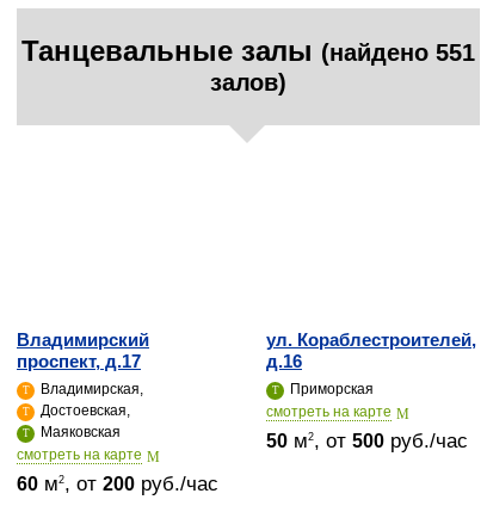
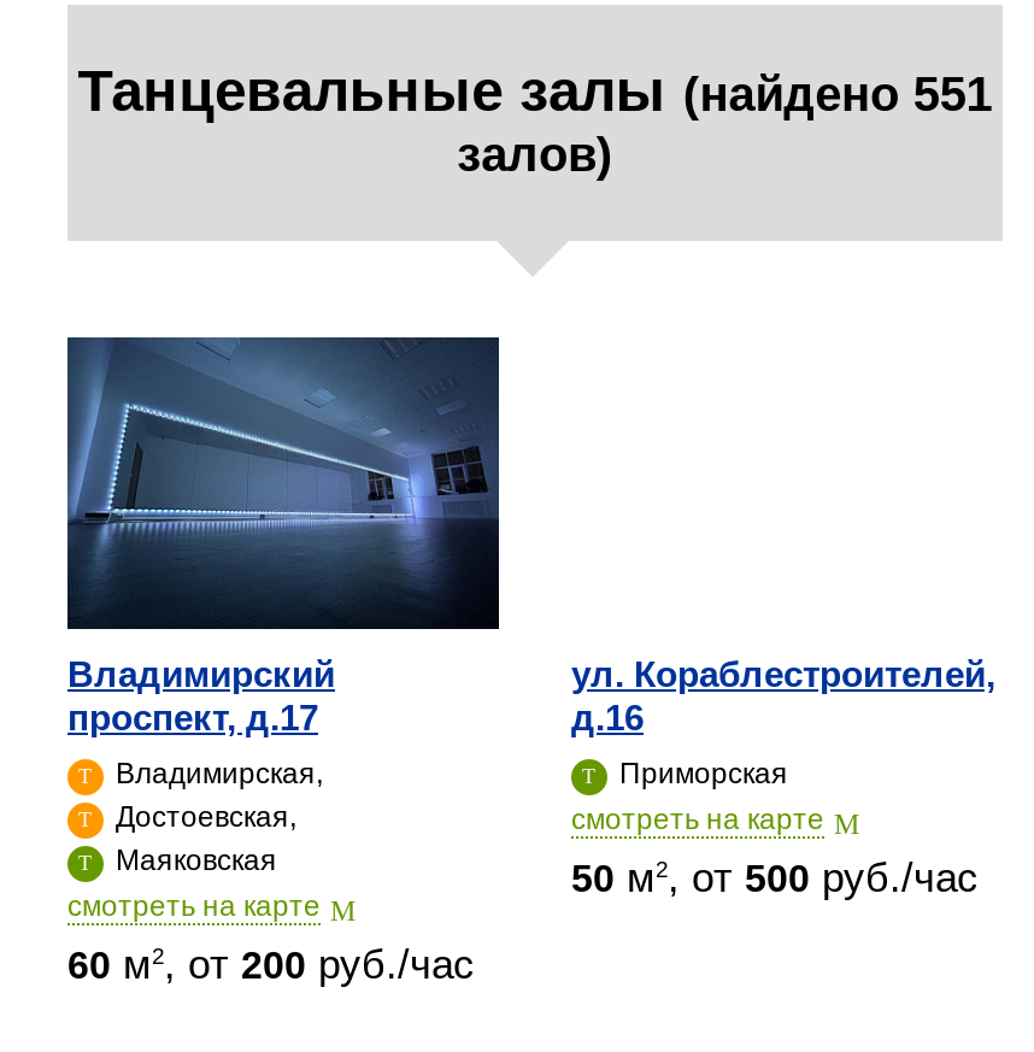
+ [image]
